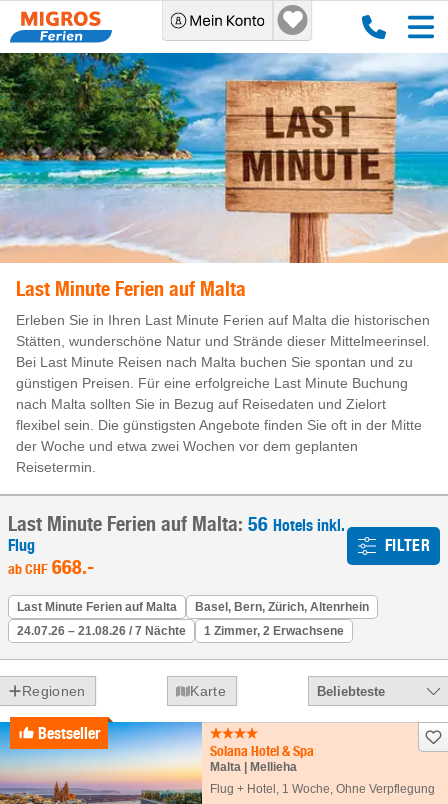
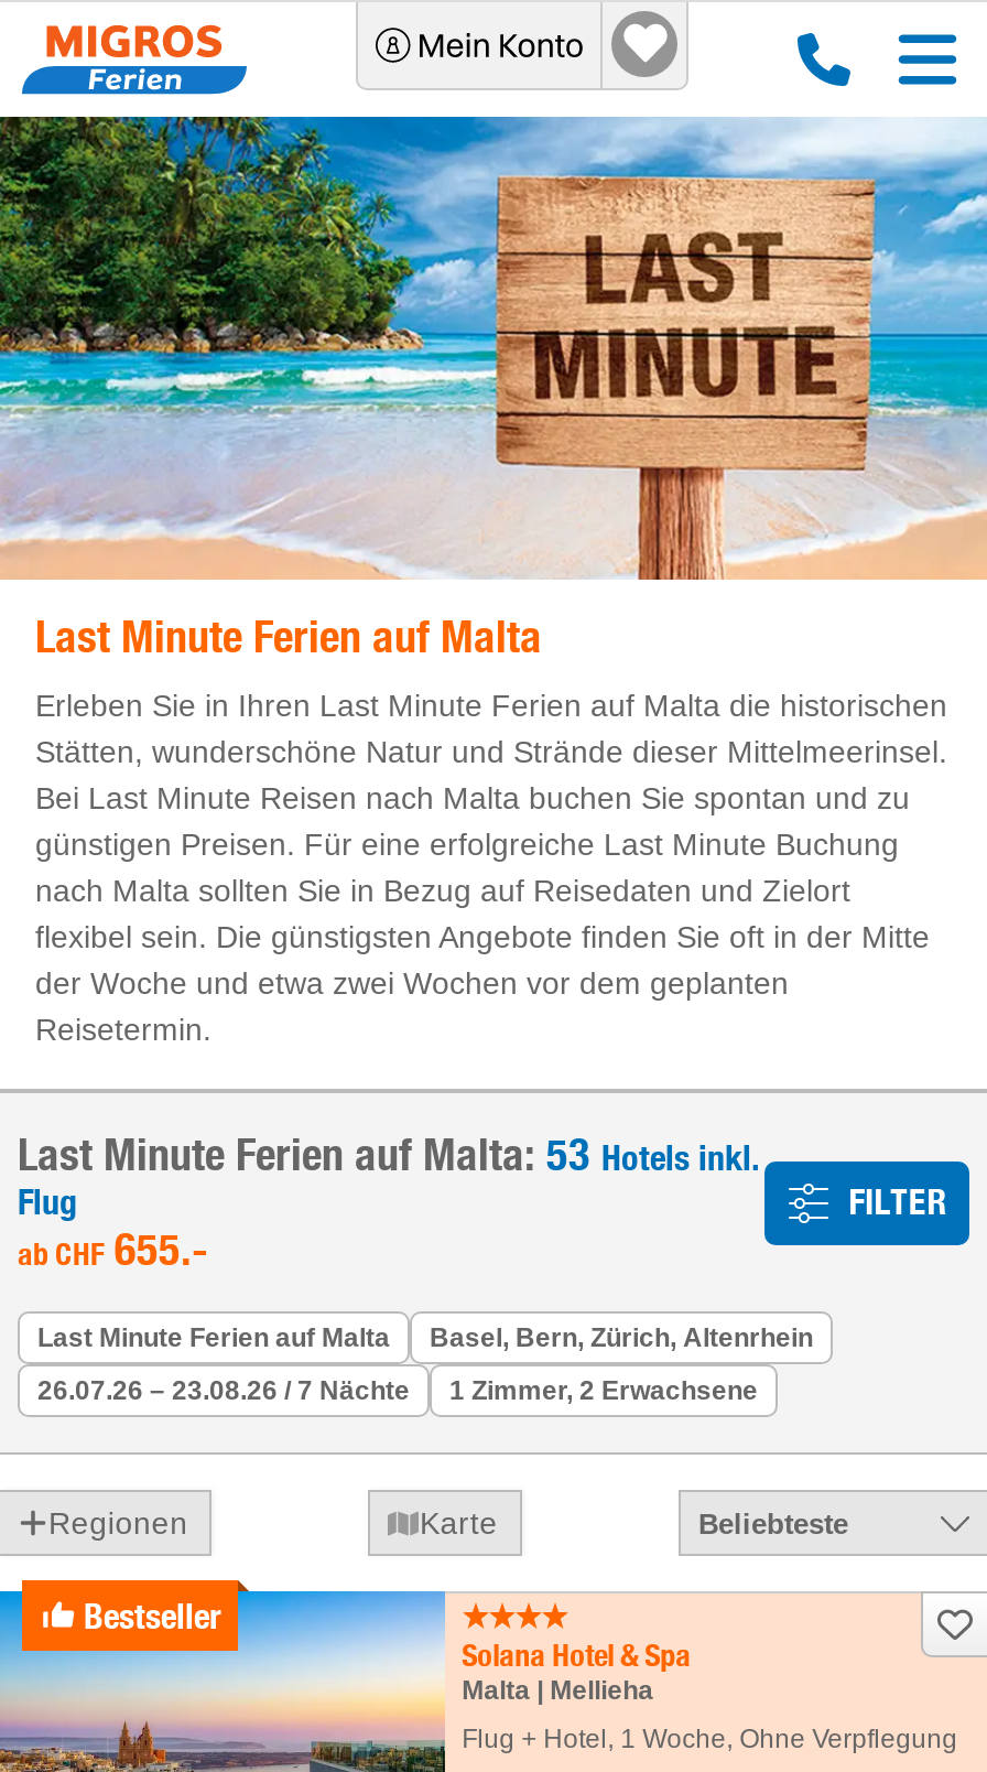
- Last Minute Ferien auf Malta: 56 Hotels inkl.
+ Last Minute Ferien auf Malta: 53 Hotels inkl.

- abCHF 668.-
+ abCHF 655.-

- 24.07.26 – 21.08.26 / 7 Nächte 1 Zimmer, 2 Erwachsene
+ 26.07.26 – 23.08.26 / 7 Nächte 1 Zimmer, 2 Erwachsene
